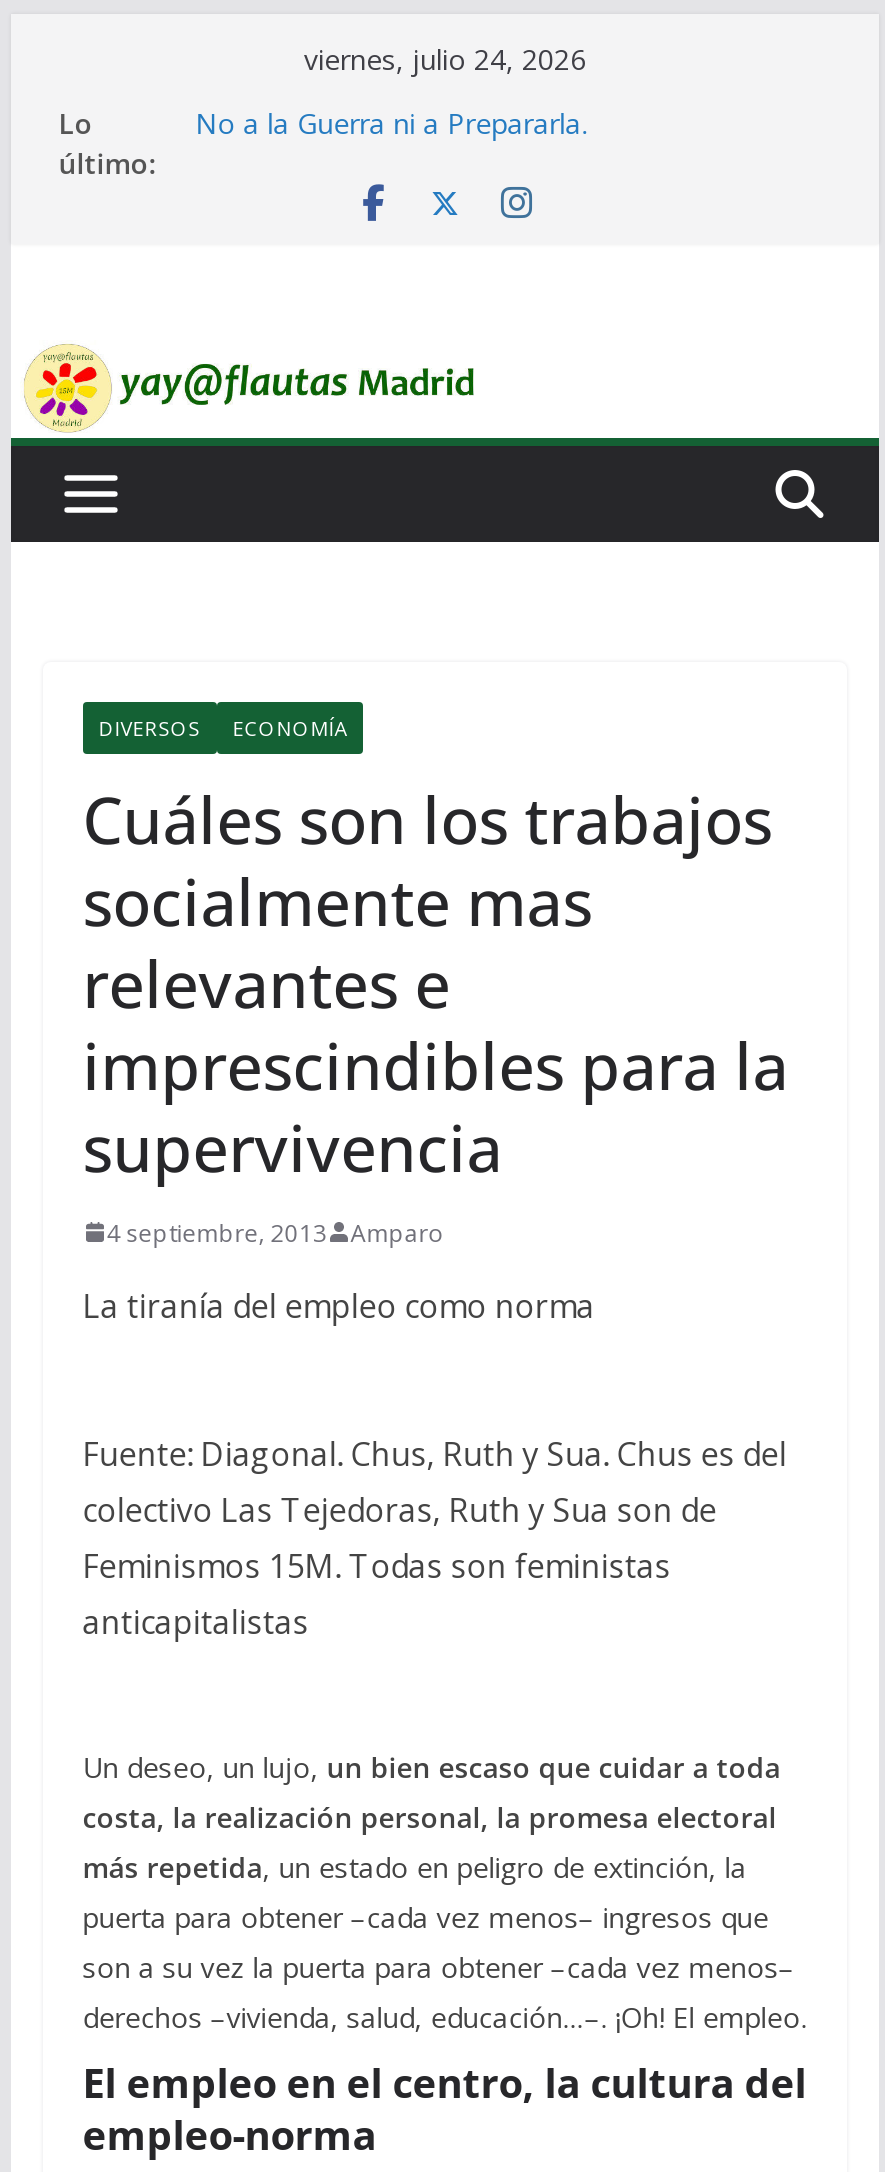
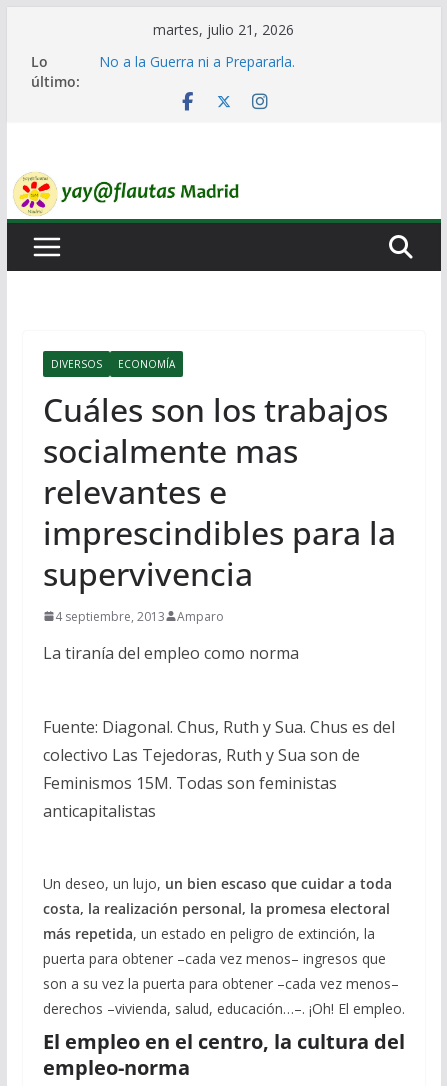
- viernes, julio 24, 2026
+ martes, julio 21, 2026
